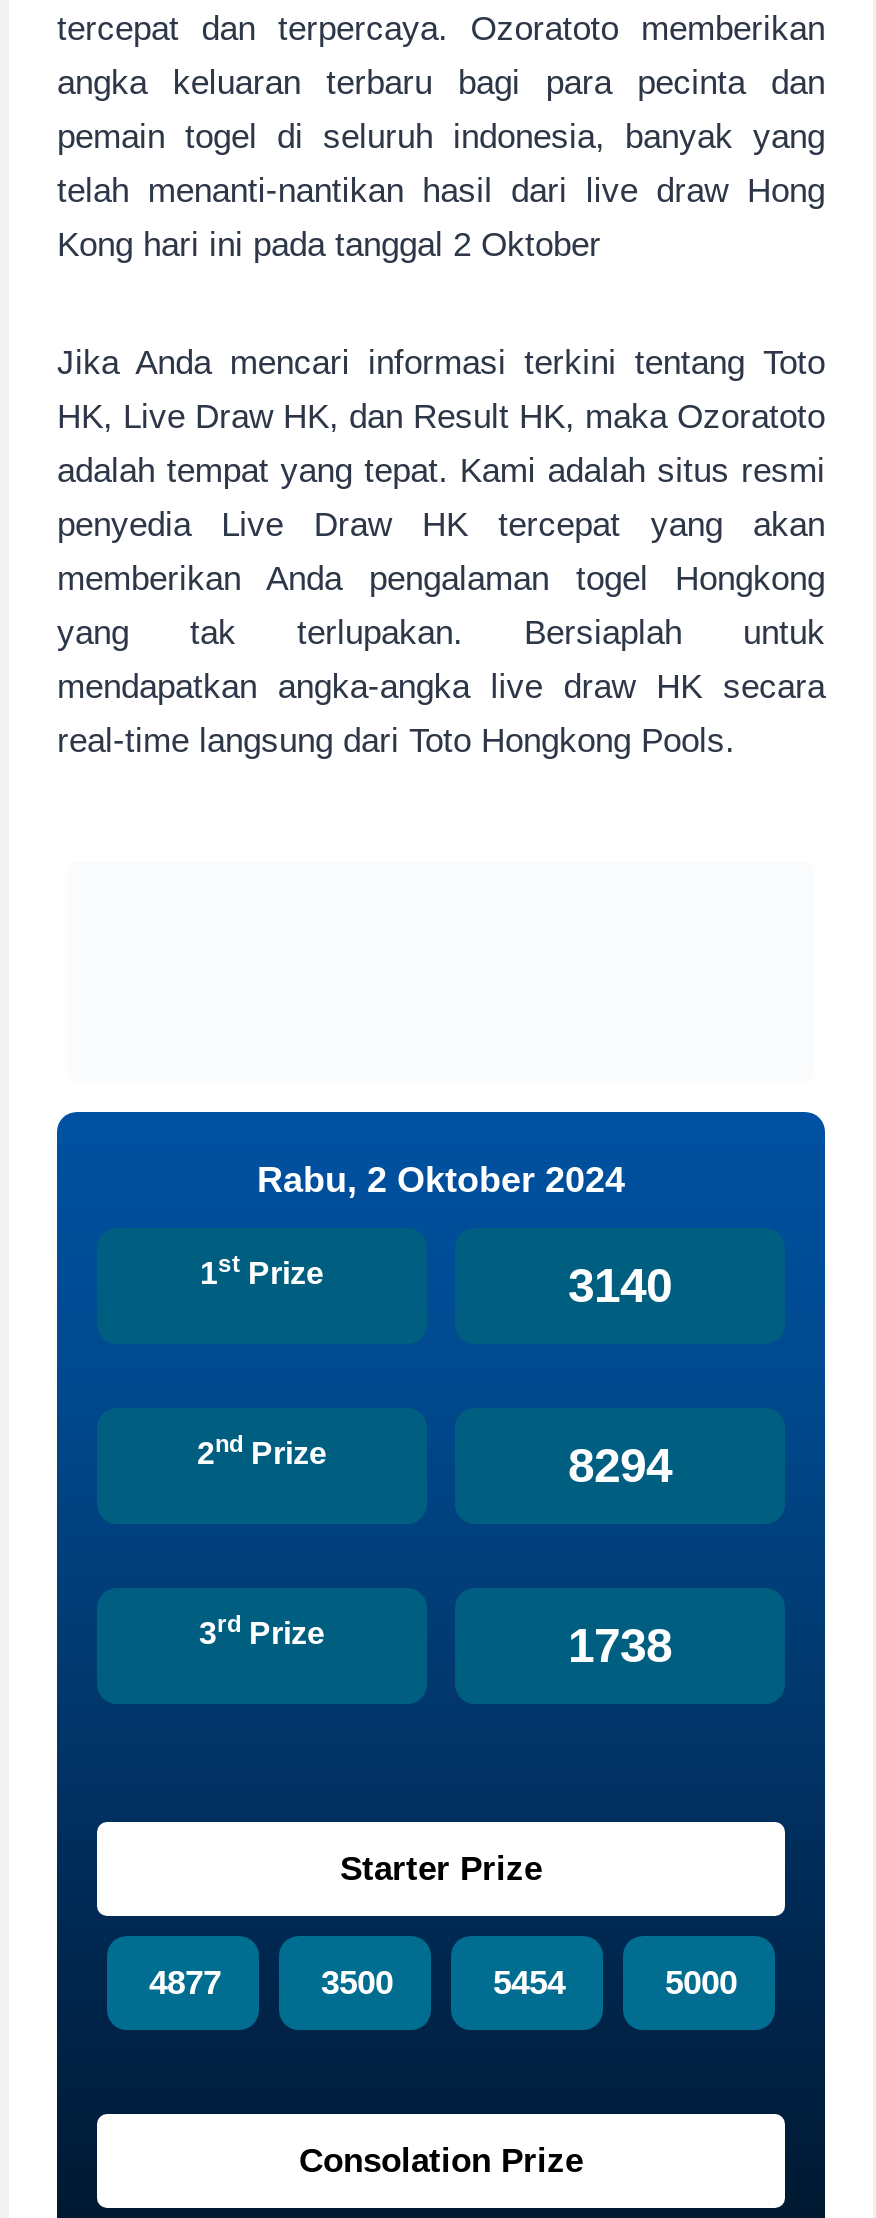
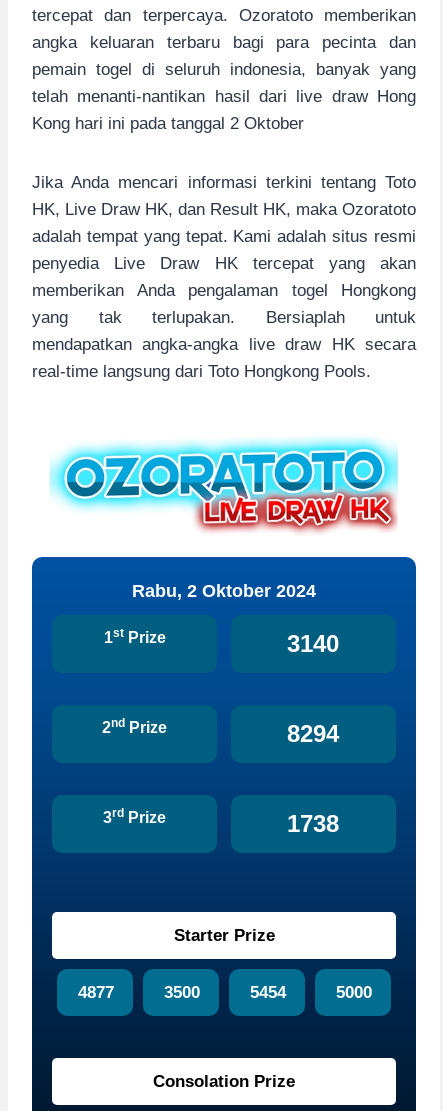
+ [image]
